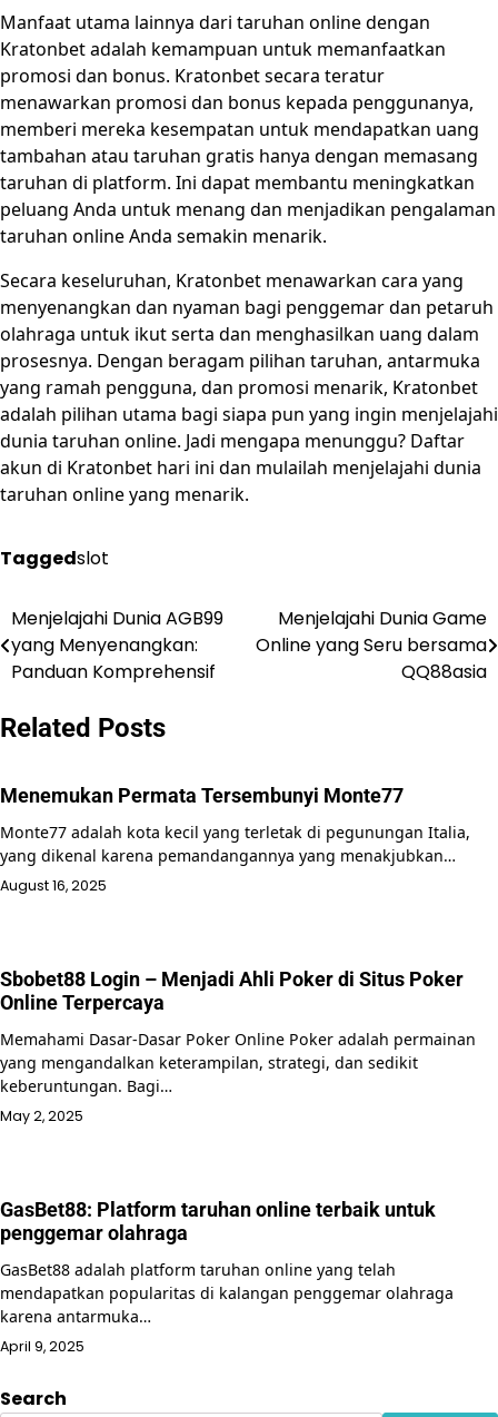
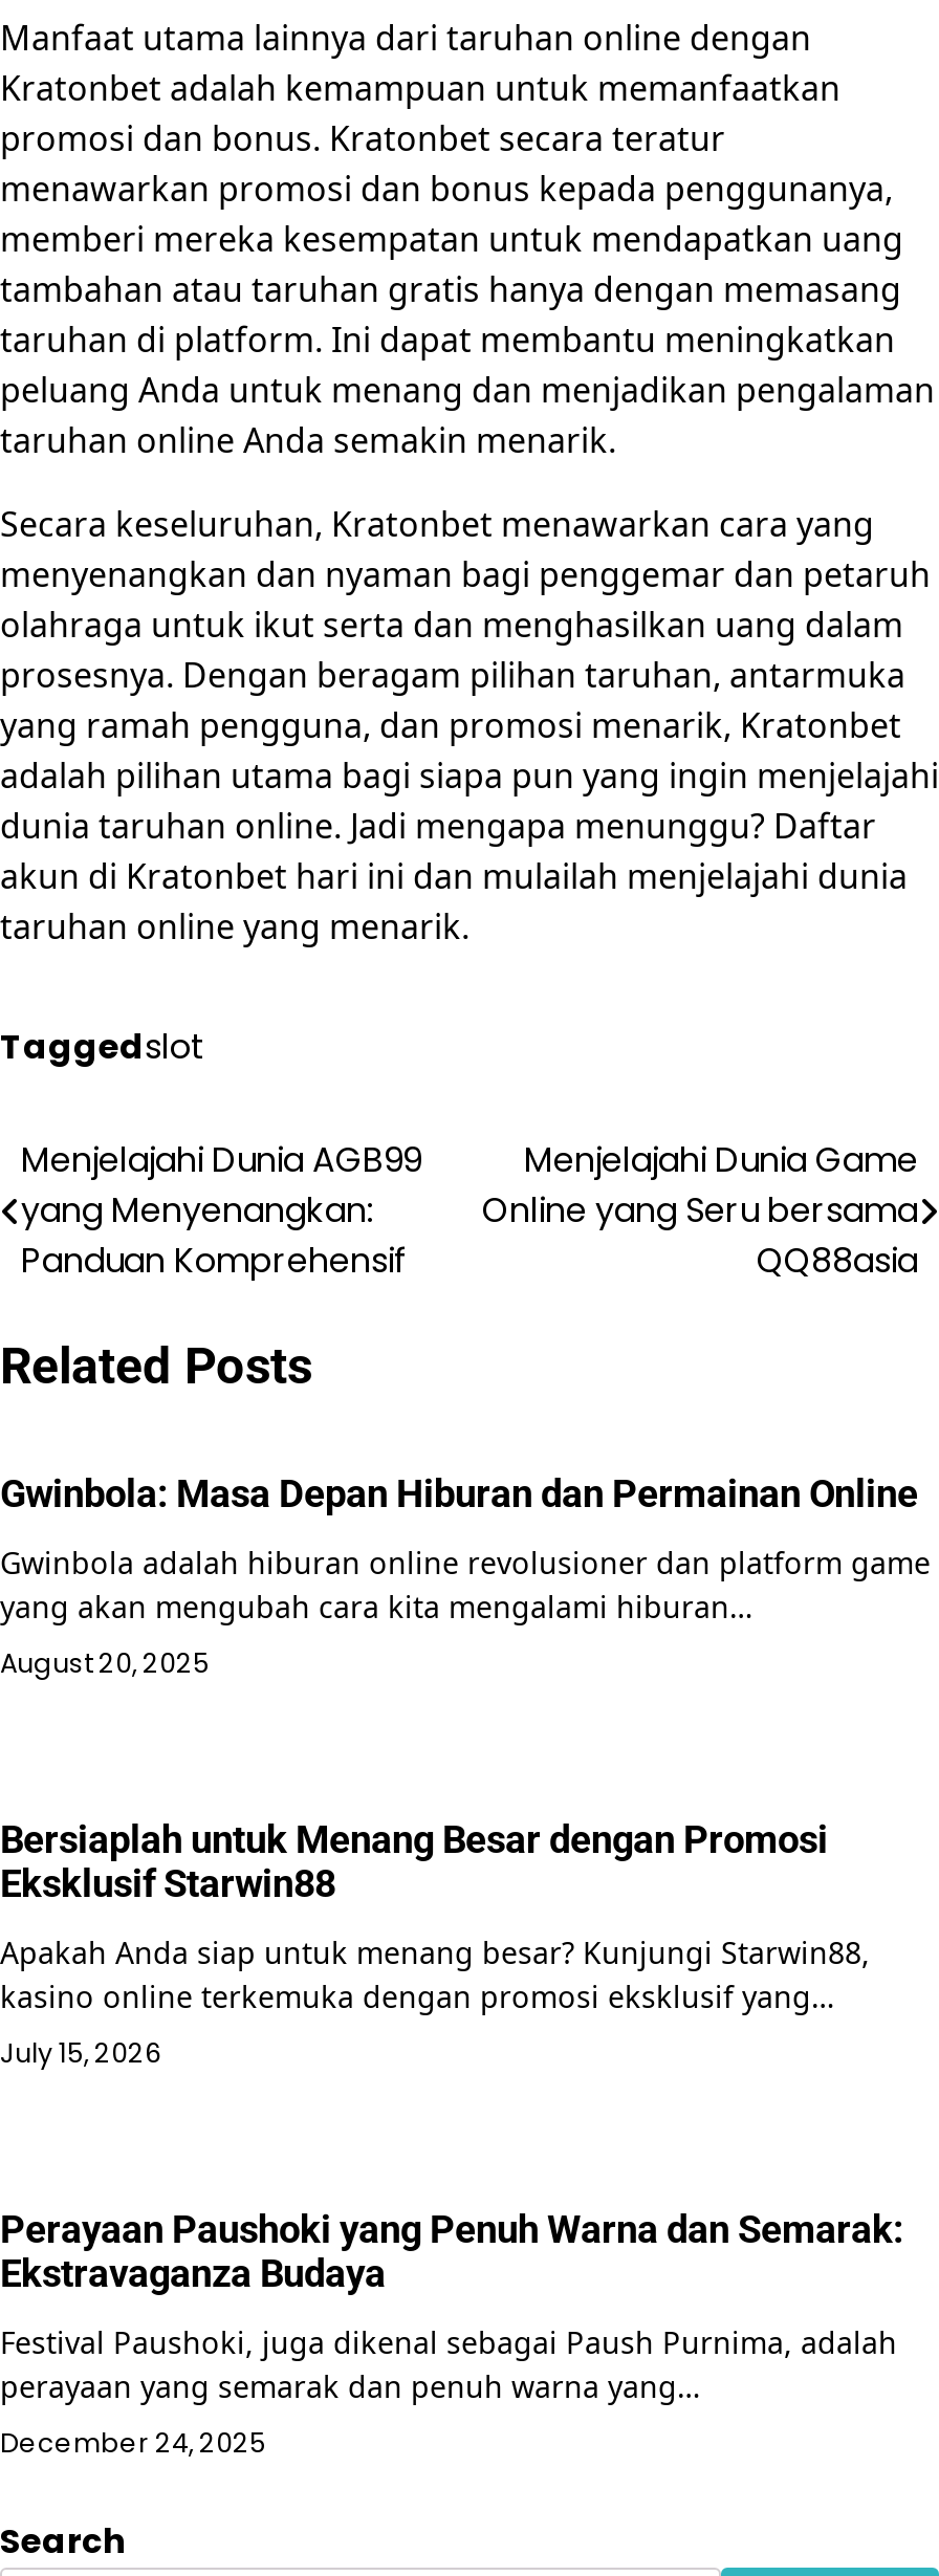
- Menemukan Permata Tersembunyi Monte77
+ Gwinbola: Masa Depan Hiburan dan Permainan Online

- Monte77 adalah kota kecil yang terletak di pegunungan Italia,
- yang dikenal karena pemandangannya yang menakjubkan…
+ Gwinbola adalah hiburan online revolusioner dan platform game
+ yang akan mengubah cara kita mengalami hiburan…

- August 16, 2025
+ August 20, 2025

- Sbobet88 Login – Menjadi Ahli Poker di Situs Poker
- Online Terpercaya
+ Bersiaplah untuk Menang Besar dengan Promosi
+ Eksklusif Starwin88

- Memahami Dasar-Dasar Poker Online Poker adalah permainan
- yang mengandalkan keterampilan, strategi, dan sedikit
- keberuntungan. Bagi…
+ Apakah Anda siap untuk menang besar? Kunjungi Starwin88,
+ kasino online terkemuka dengan promosi eksklusif yang…

- May 2, 2025
+ July 15, 2026

- GasBet88: Platform taruhan online terbaik untuk
- penggemar olahraga
+ Perayaan Paushoki yang Penuh Warna dan Semarak:
+ Ekstravaganza Budaya

- GasBet88 adalah platform taruhan online yang telah
- mendapatkan popularitas di kalangan penggemar olahraga
- karena antarmuka…
+ Festival Paushoki, juga dikenal sebagai Paush Purnima, adalah
+ perayaan yang semarak dan penuh warna yang…

- April 9, 2025
+ December 24, 2025
